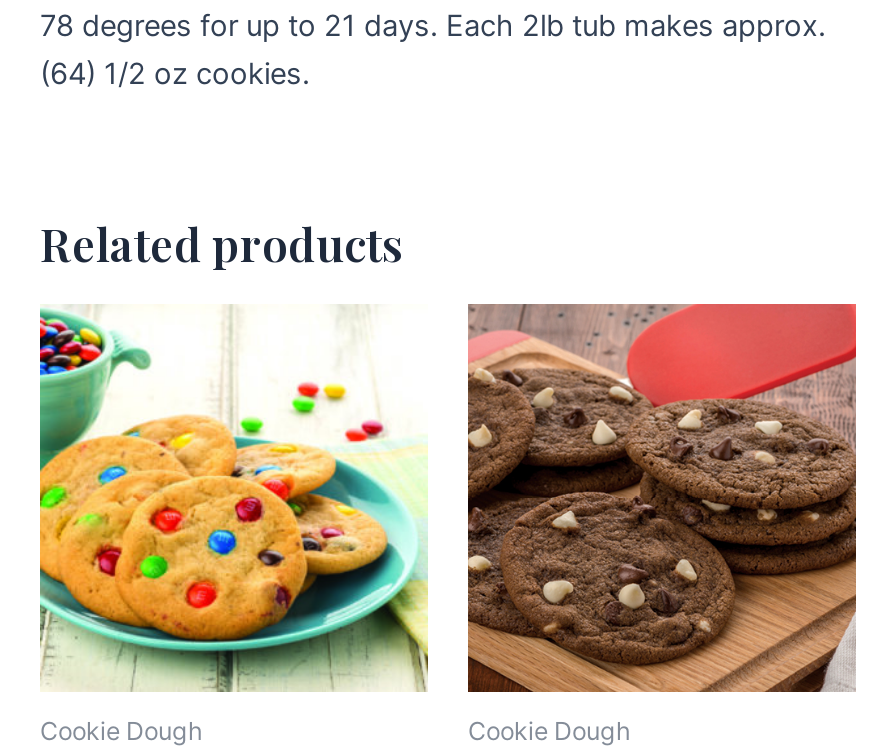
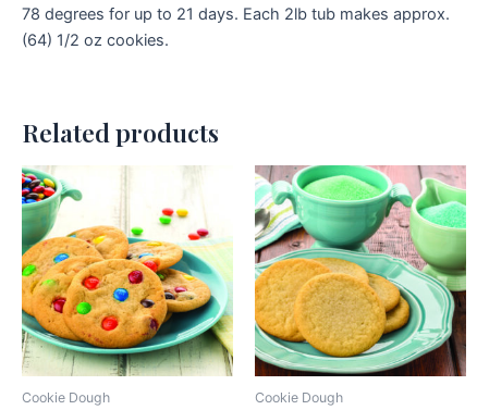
- [image]
+ [image]
